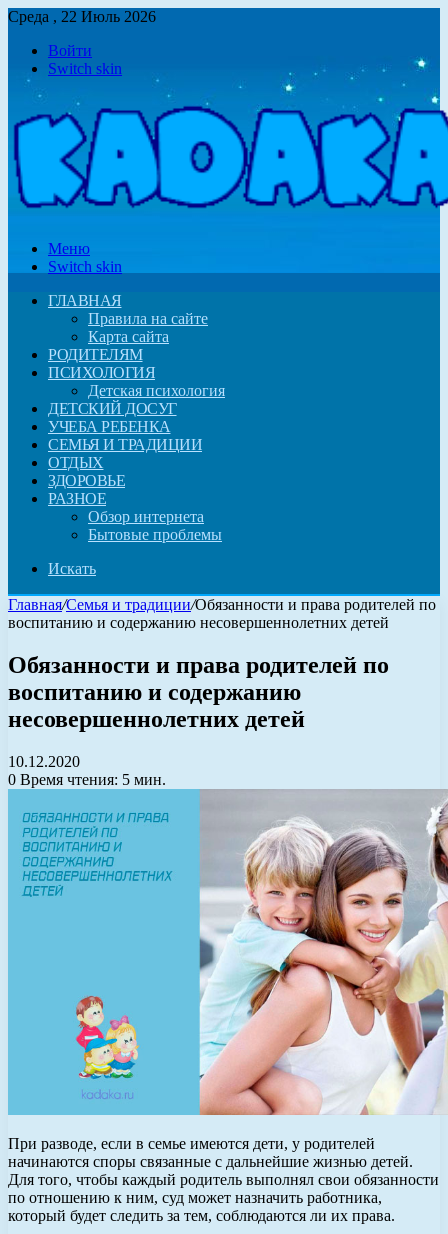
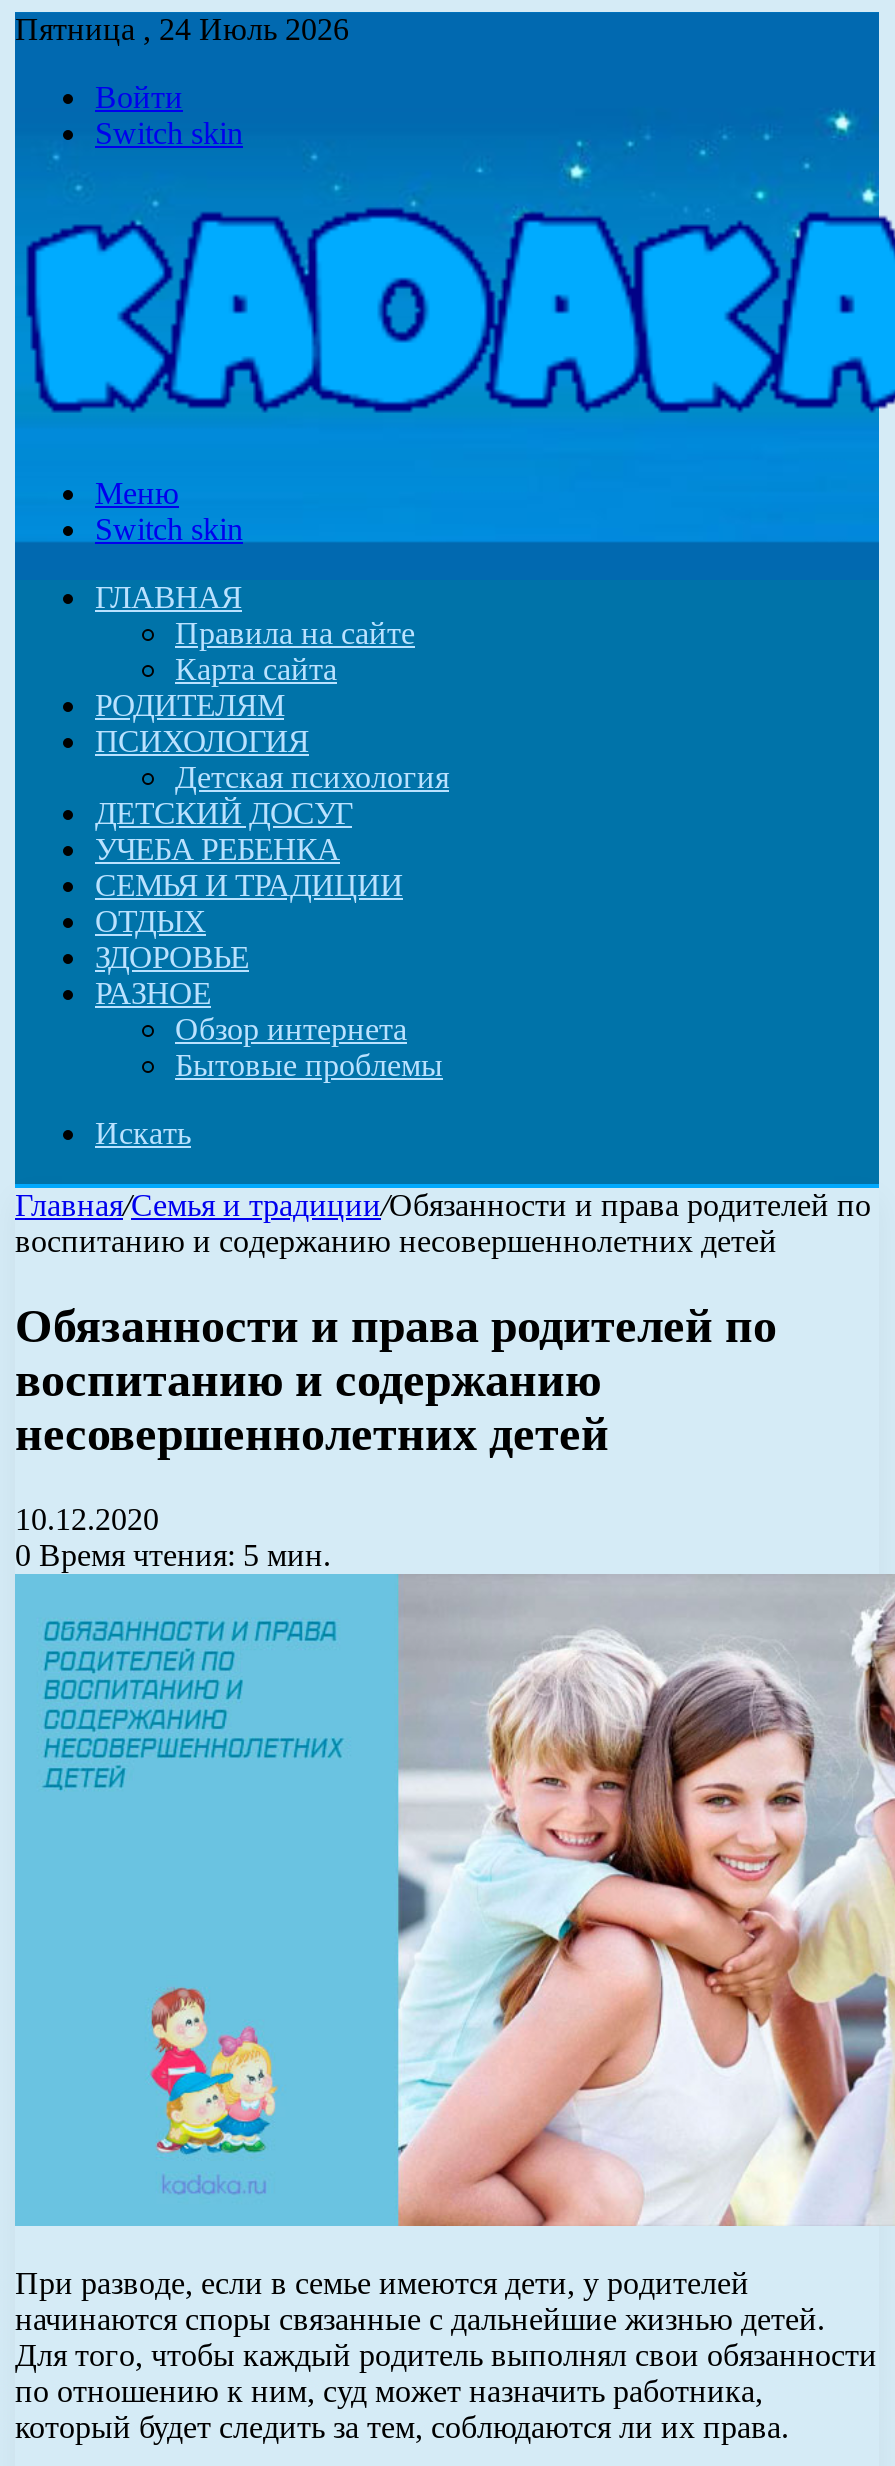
- Среда , 22 Июль 2026
+ Пятница , 24 Июль 2026
